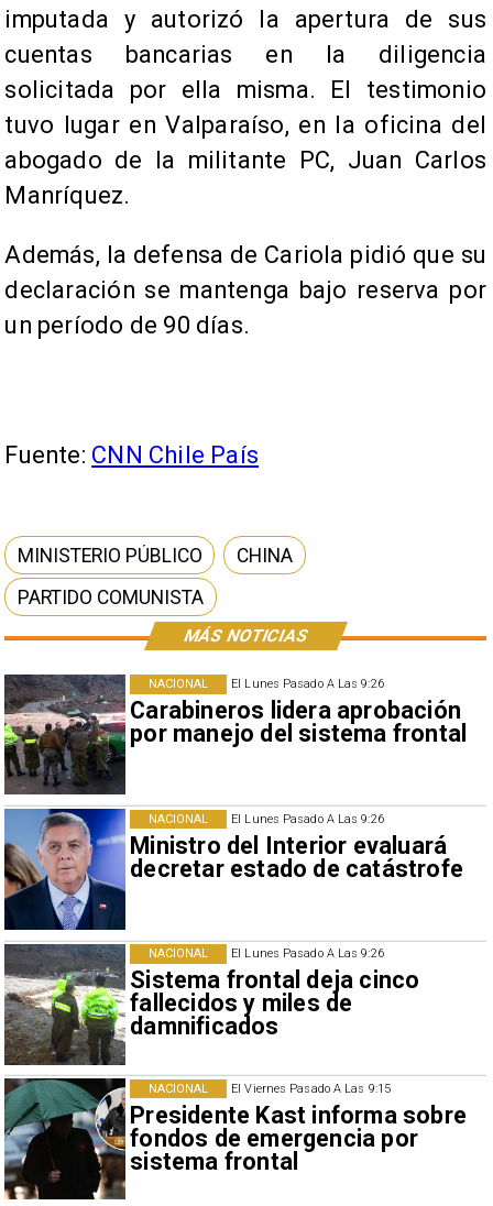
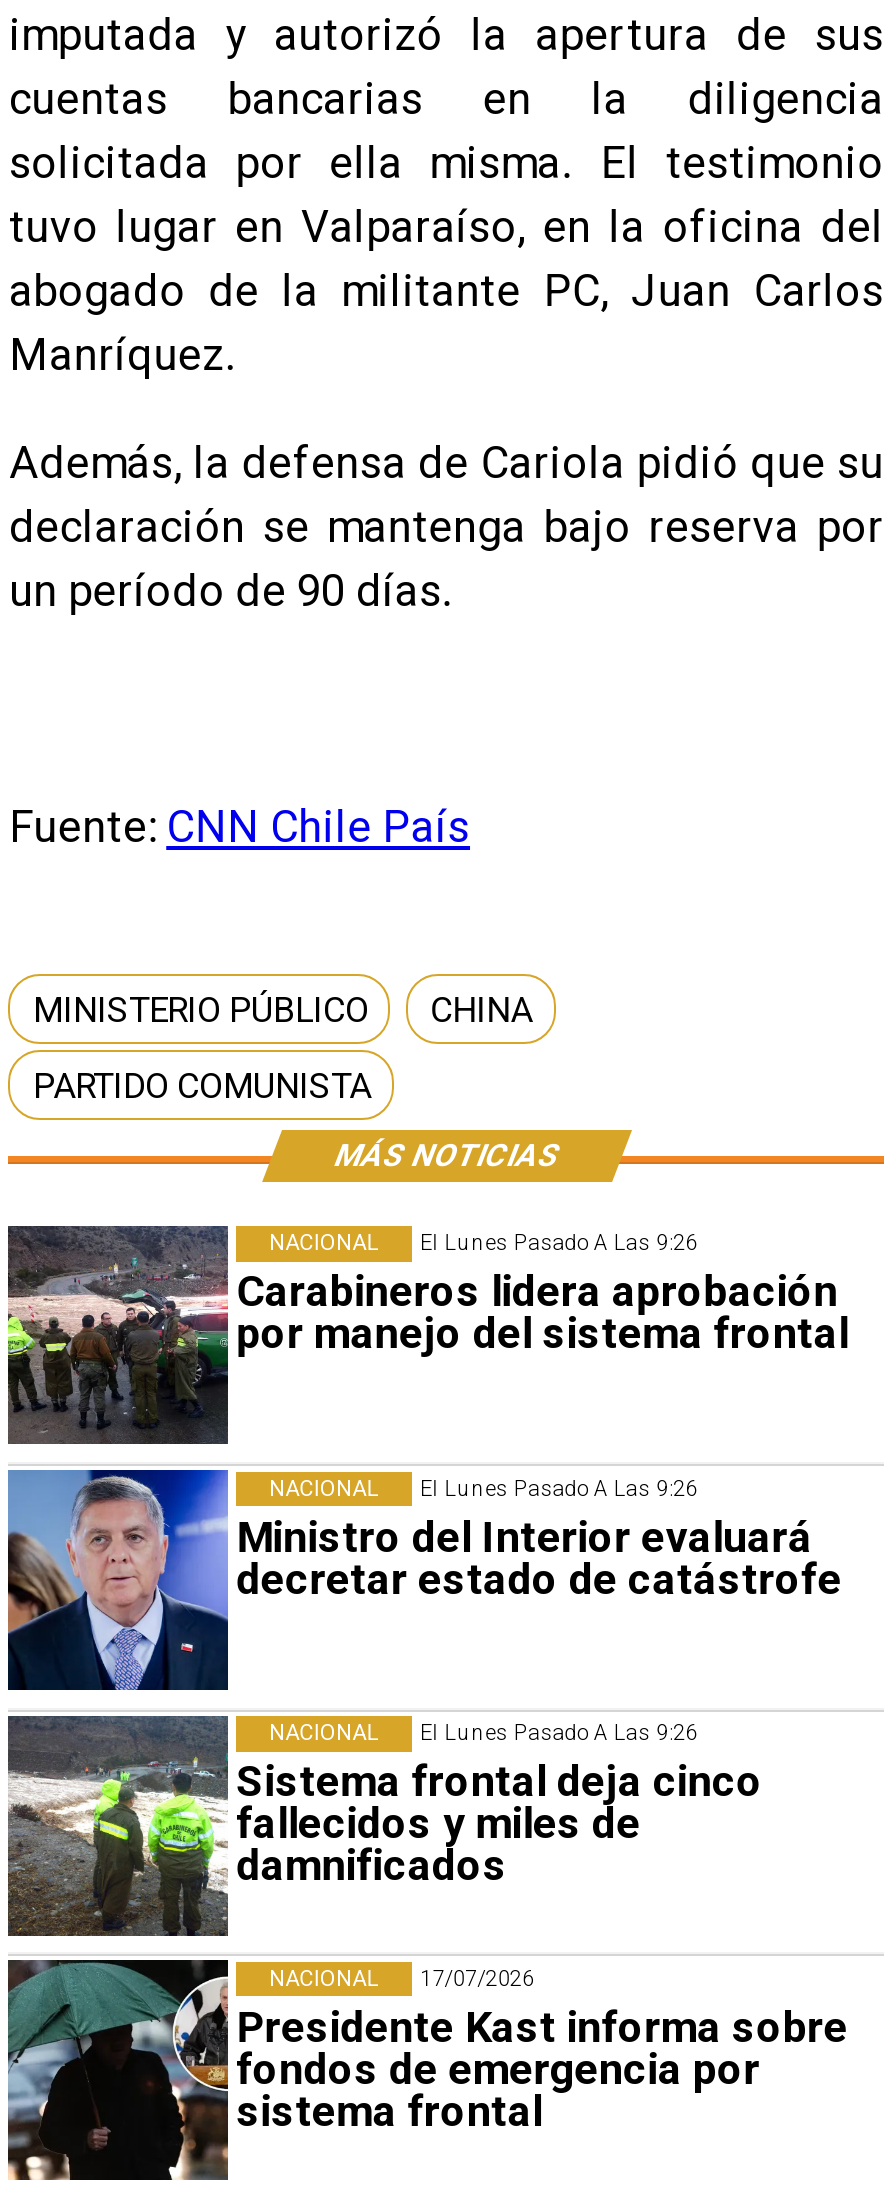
- El Viernes Pasado A Las 9:15
+ 17/07/2026
